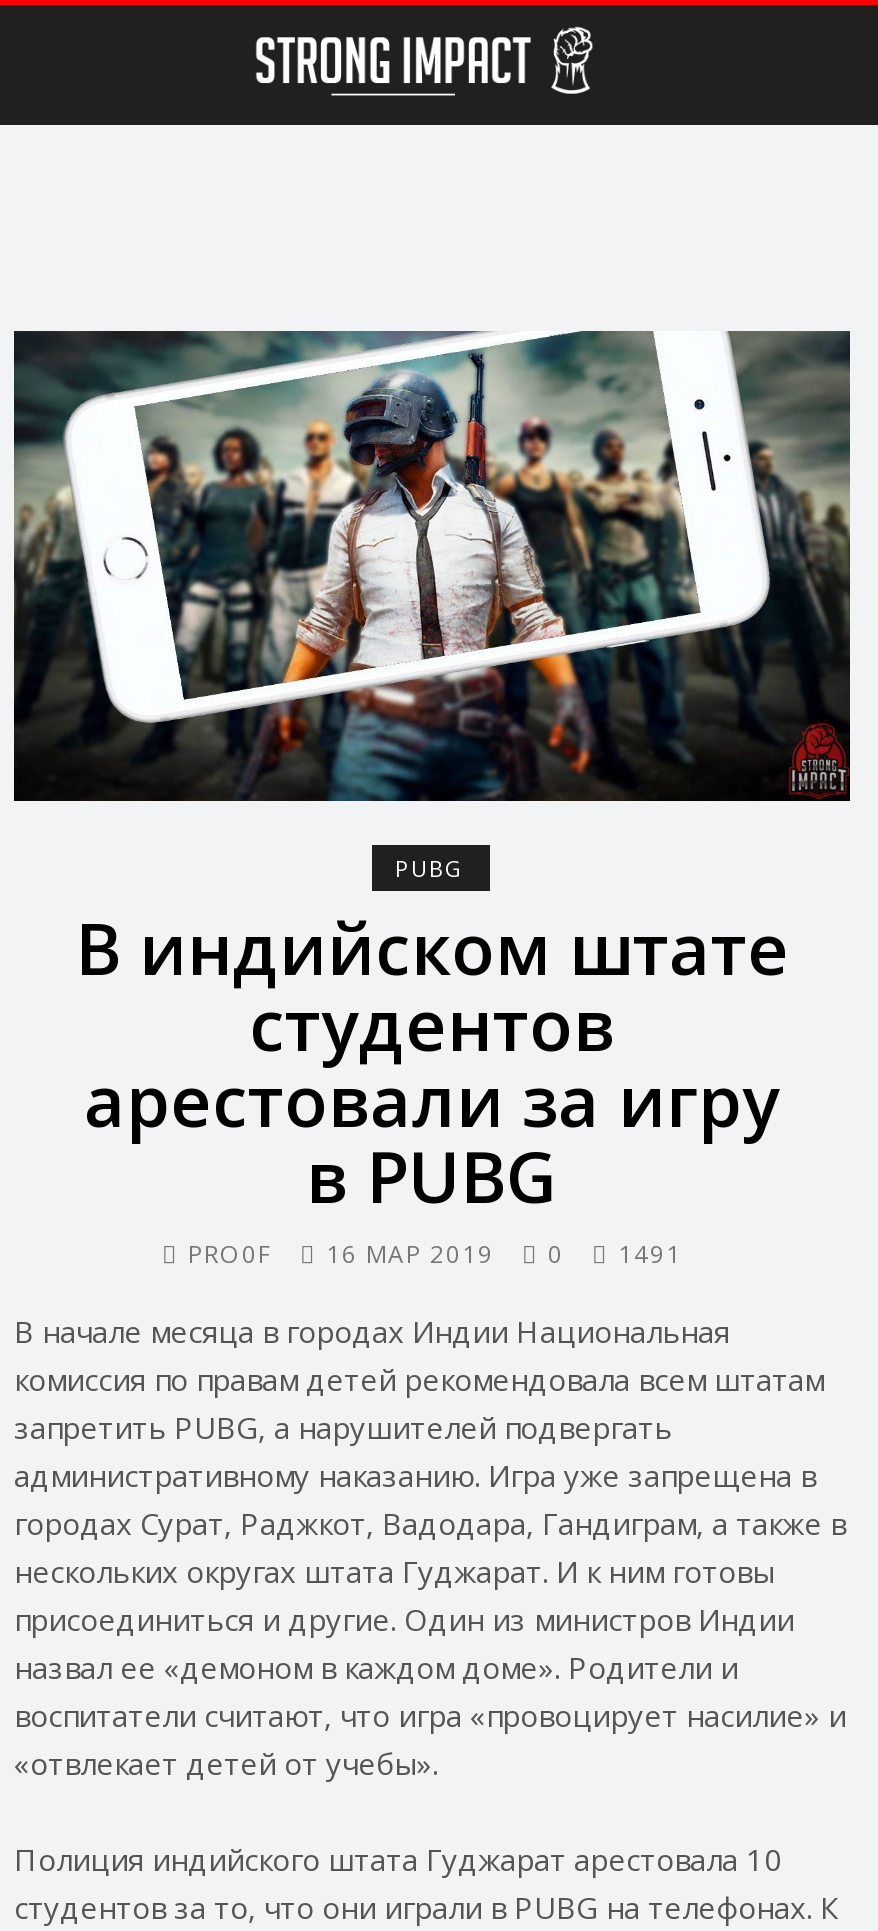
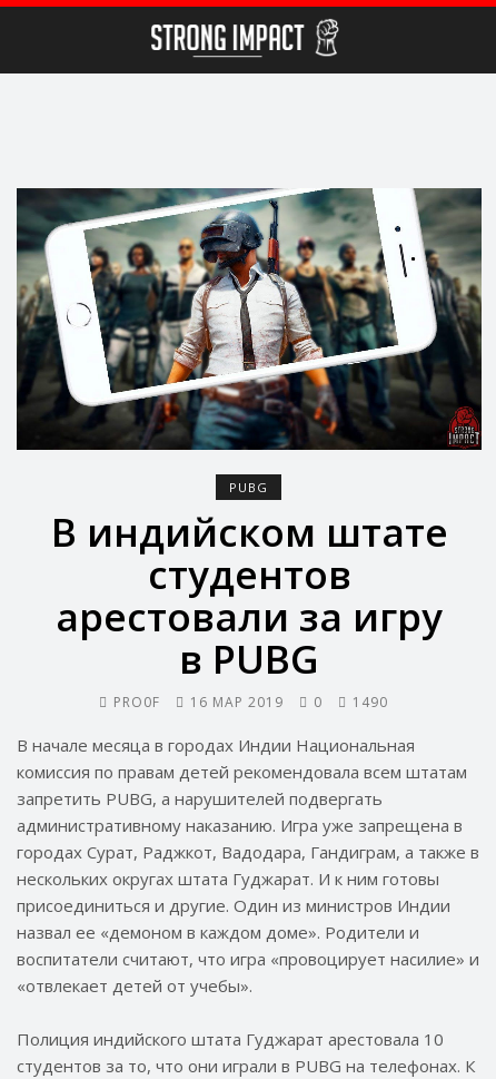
- PRO0F 16 МАР 2019 0 1491
+ PRO0F 16 МАР 2019 0 1490
